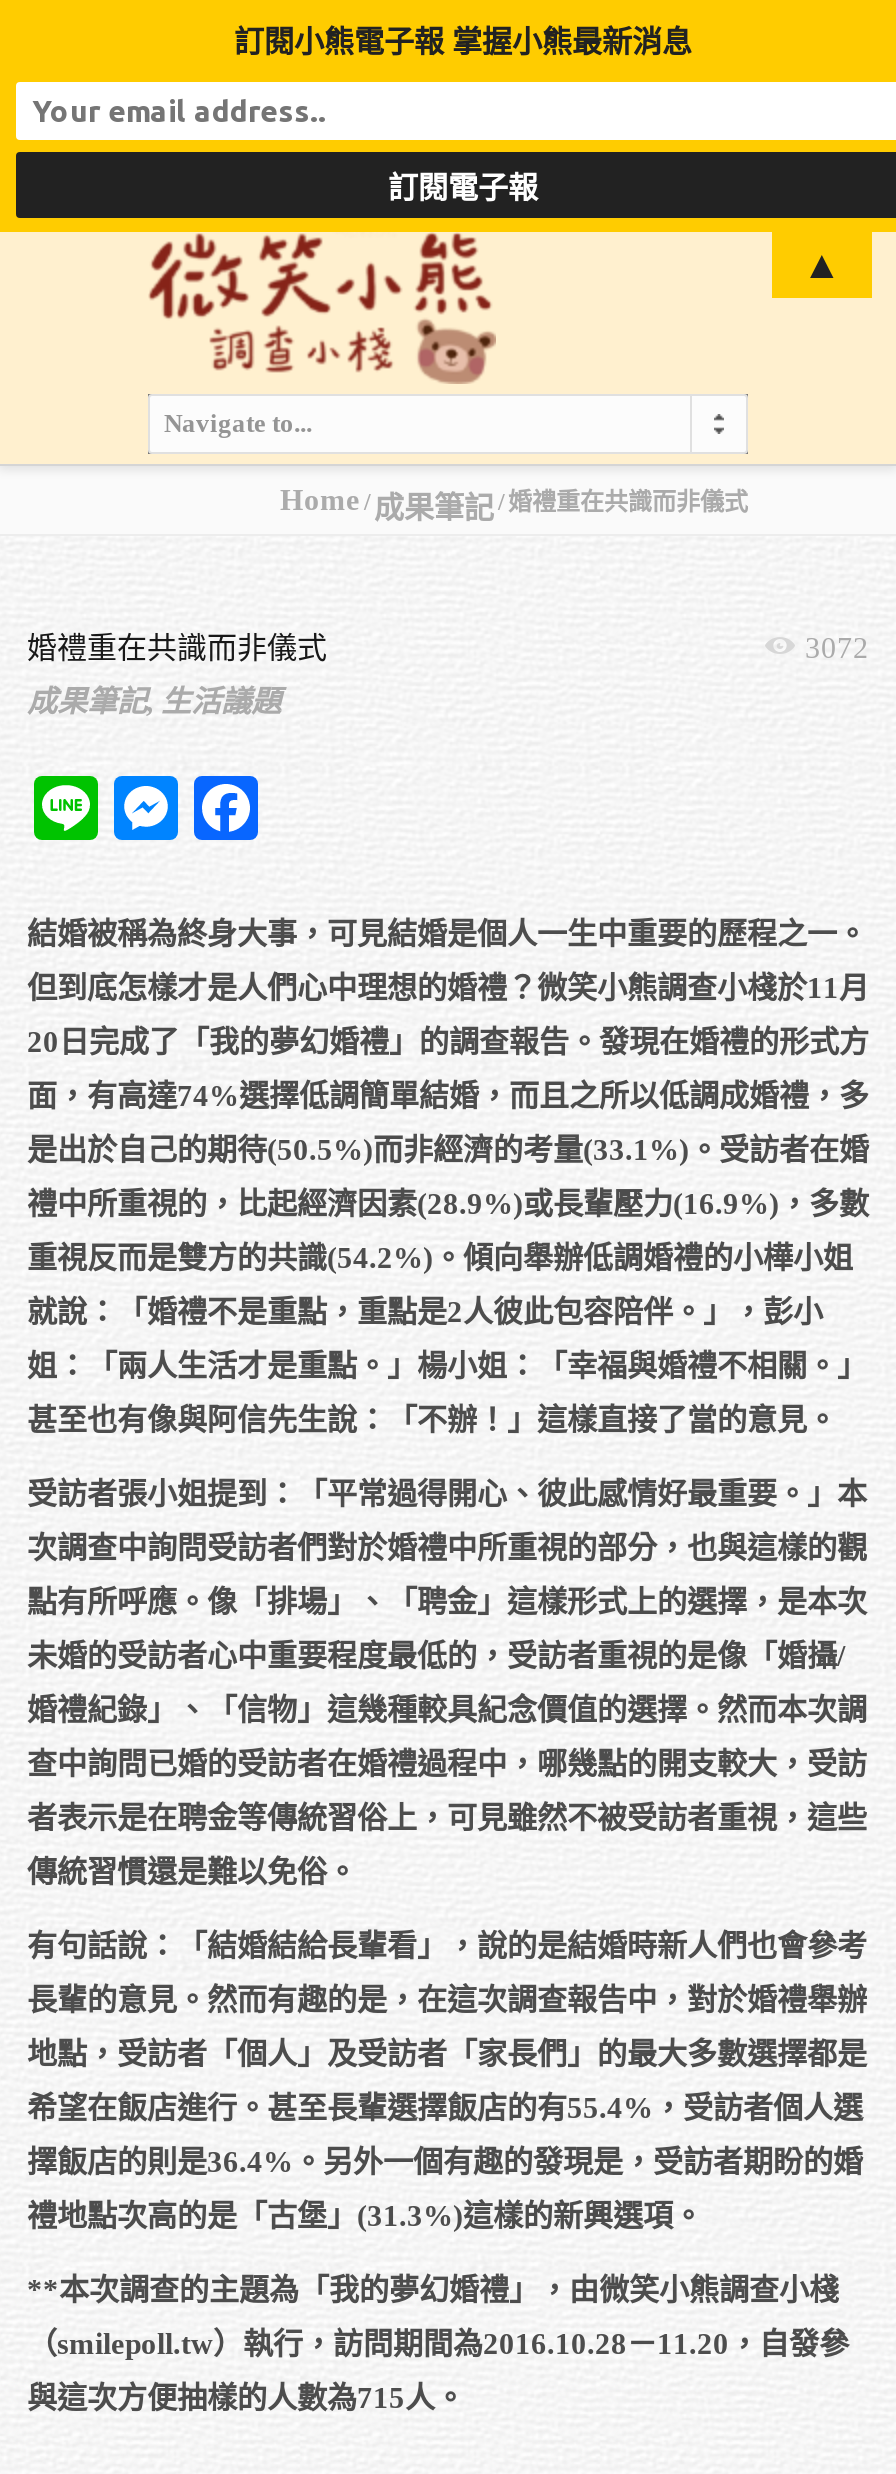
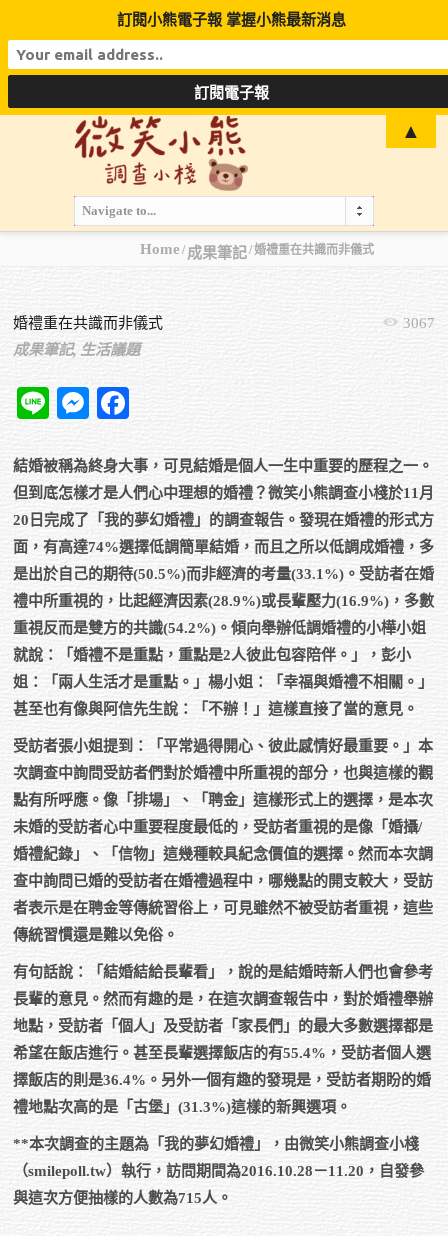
- 3072
+ 3067
